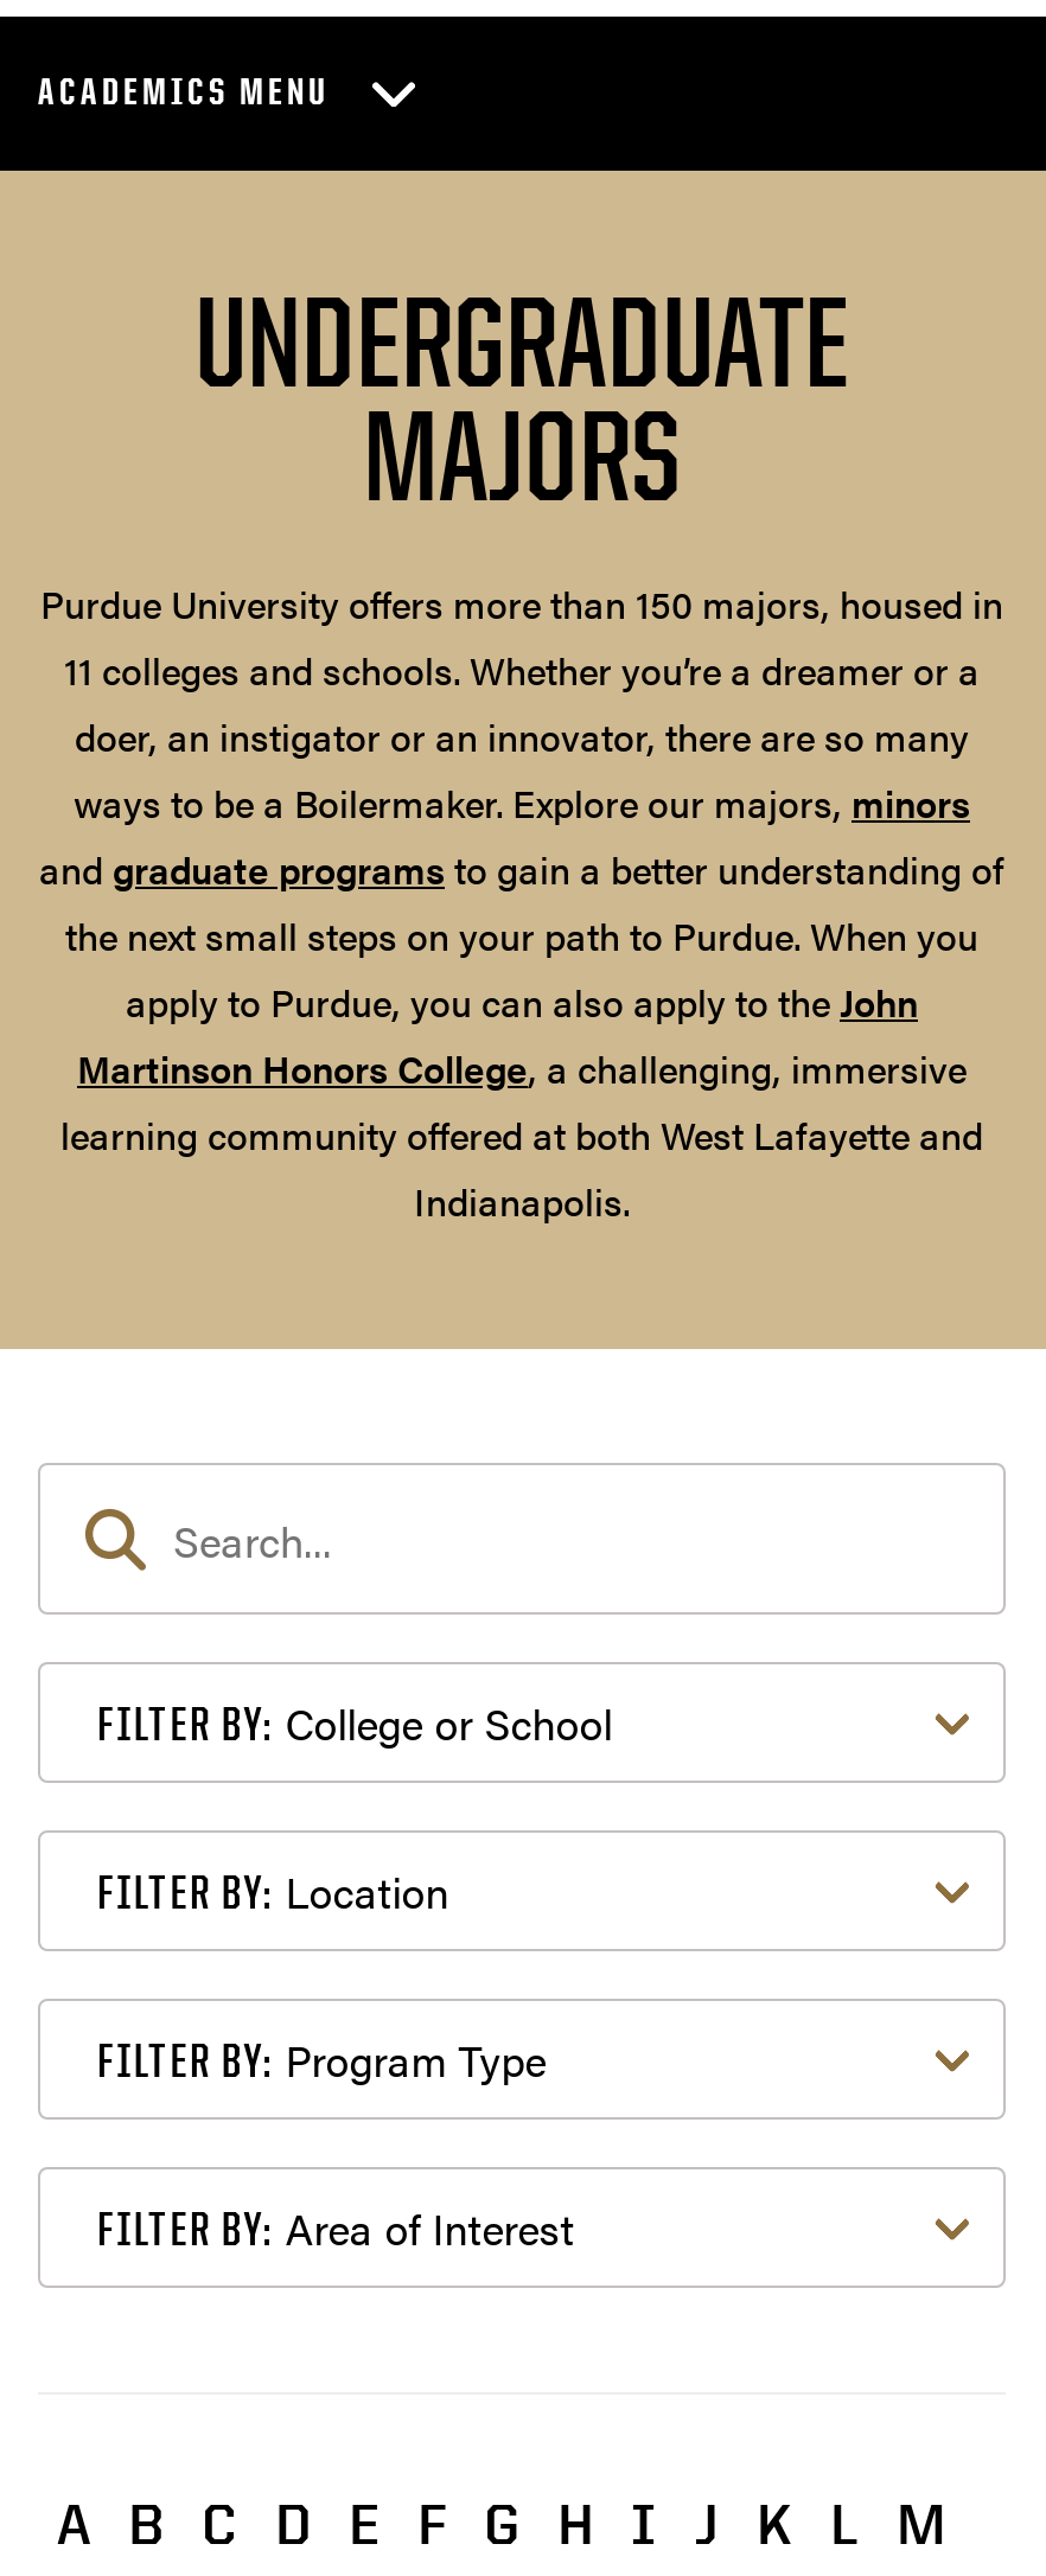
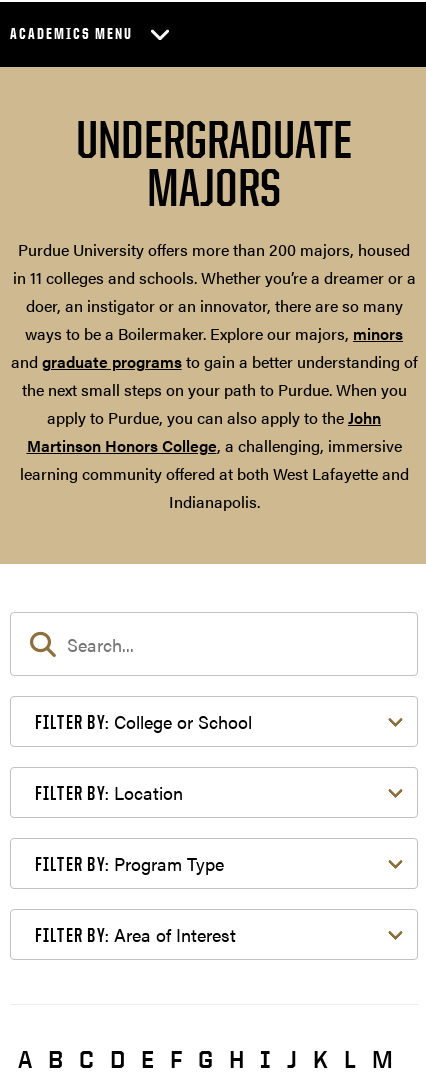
- Purdue University offers more than 150 majors, housed in
- 11 colleges and schools. Whether you’re a dreamer or a
+ Purdue University offers more than 200 majors, housed
+ in 11 colleges and schools. Whether you’re a dreamer or a
